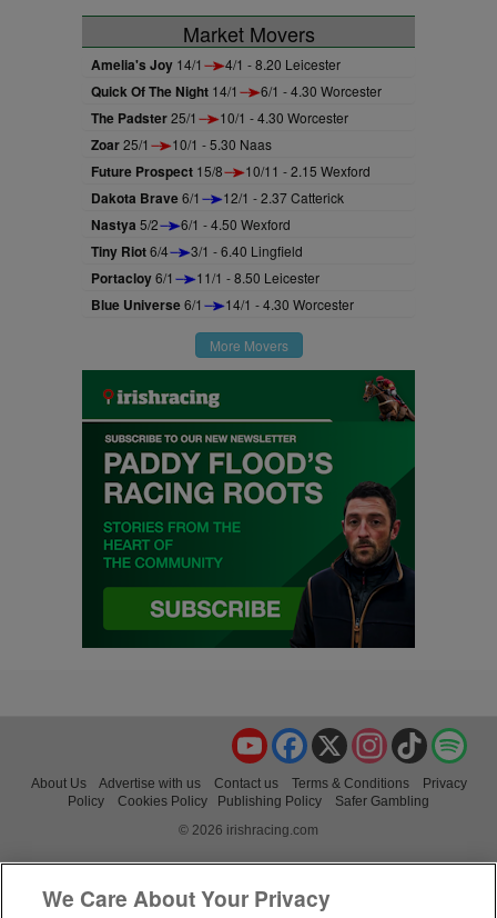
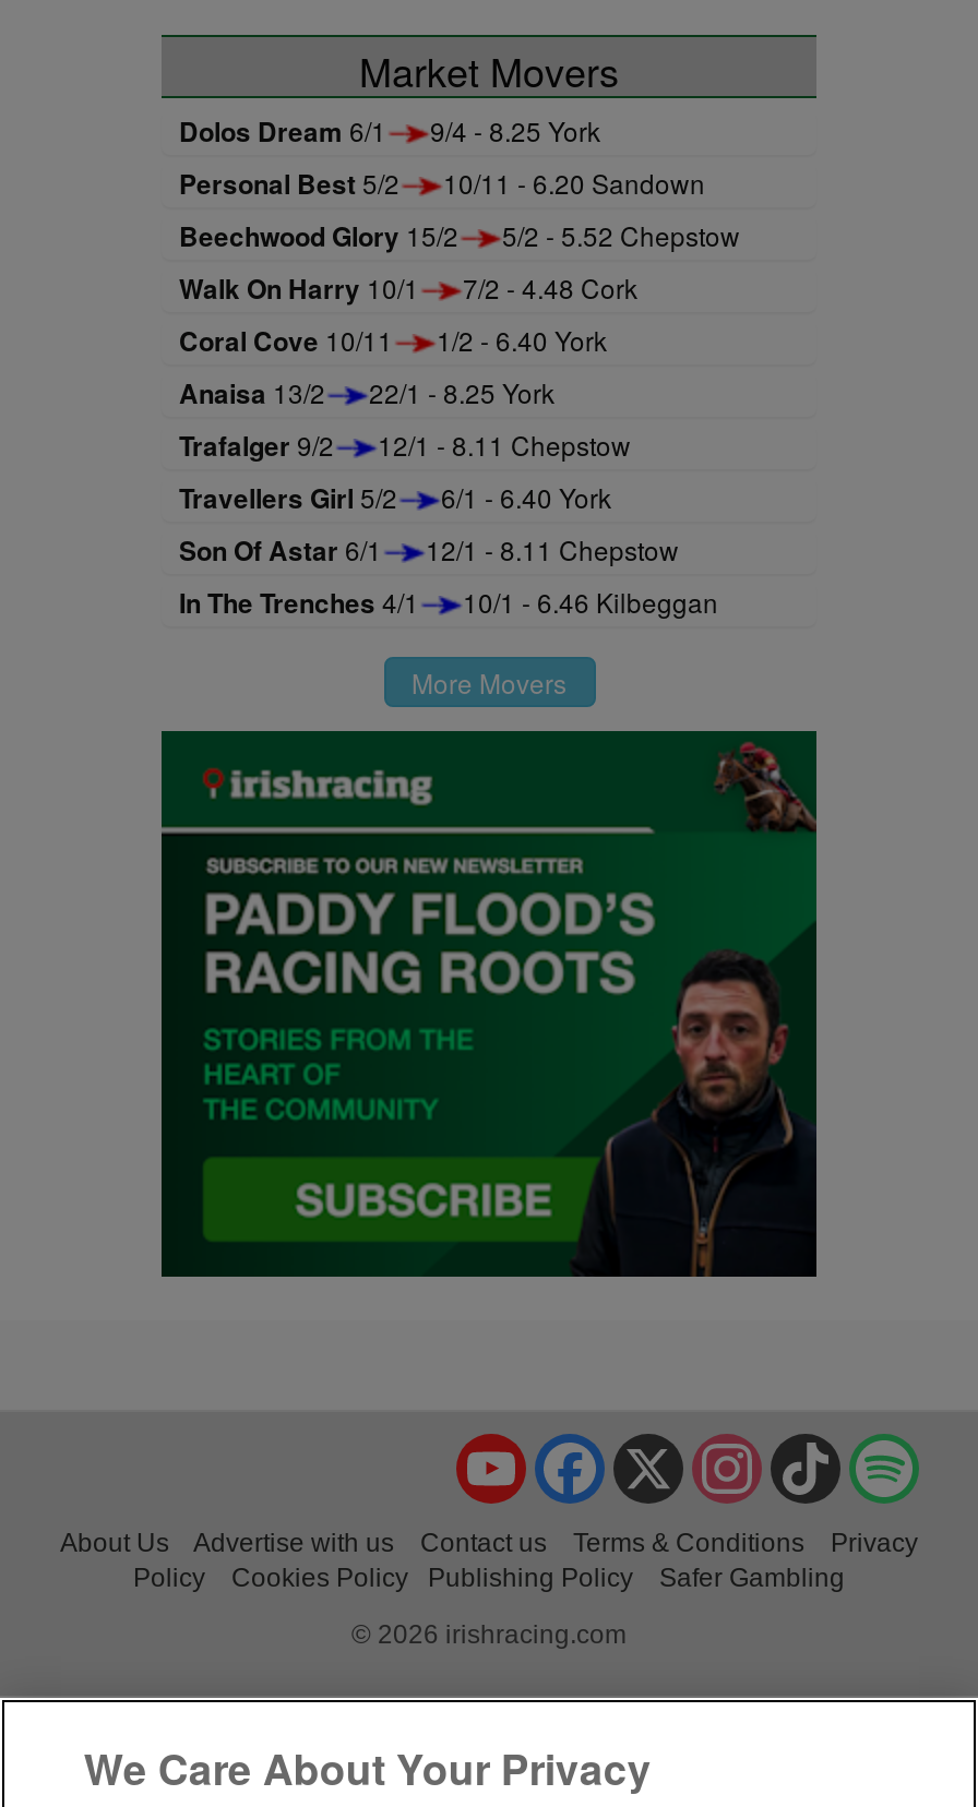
- Amelia's Joy 14/1
- 4/1 - 8.20 Leicester
- Quick Of The Night 14/1
- 6/1 - 4.30 Worcester
- The Padster 25/1
- 10/1 - 4.30 Worcester
- Zoar 25/1
- 10/1 - 5.30 Naas
- Future Prospect 15/8
- 10/11 - 2.15 Wexford
- Dakota Brave 6/1
- 12/1 - 2.37 Catterick
- Nastya 5/2
- 6/1 - 4.50 Wexford
- Tiny Riot 6/4
- 3/1 - 6.40 Lingfield
- Portacloy 6/1
- 11/1 - 8.50 Leicester
- Blue Universe 6/1
- 14/1 - 4.30 Worcester
+ Dolos Dream 6/1
+ 9/4 - 8.25 York
+ Personal Best 5/2
+ 10/11 - 6.20 Sandown
+ Beechwood Glory 15/2
+ 5/2 - 5.52 Chepstow
+ Walk On Harry 10/1
+ 7/2 - 4.48 Cork
+ Coral Cove 10/11
+ 1/2 - 6.40 York
+ Anaisa 13/2
+ 22/1 - 8.25 York
+ Trafalger 9/2
+ 12/1 - 8.11 Chepstow
+ Travellers Girl 5/2
+ 6/1 - 6.40 York
+ Son Of Astar 6/1
+ 12/1 - 8.11 Chepstow
+ In The Trenches 4/1
+ 10/1 - 6.46 Kilbeggan
